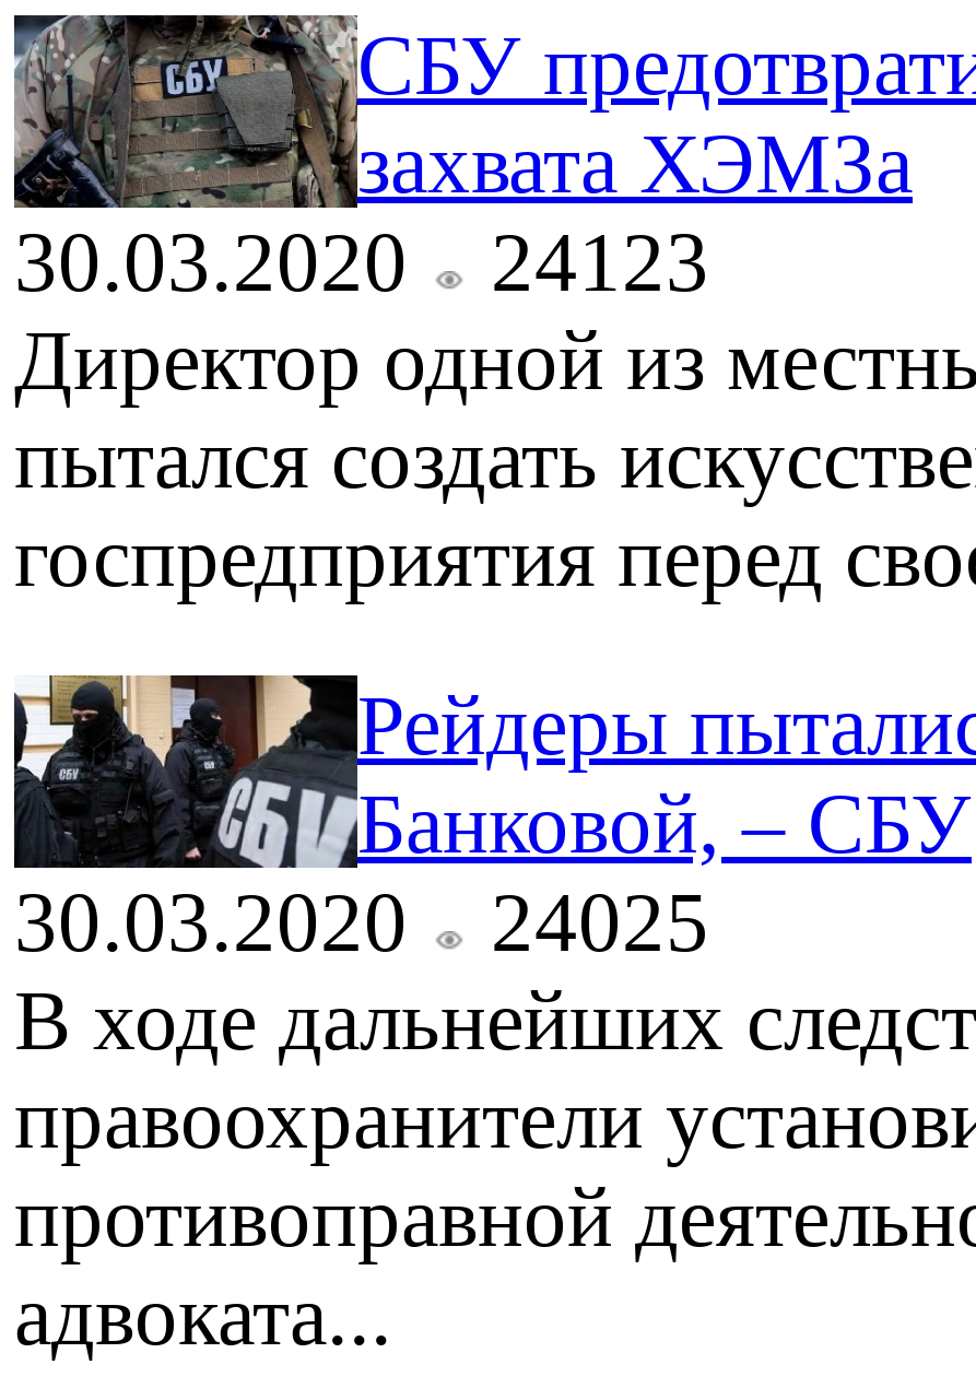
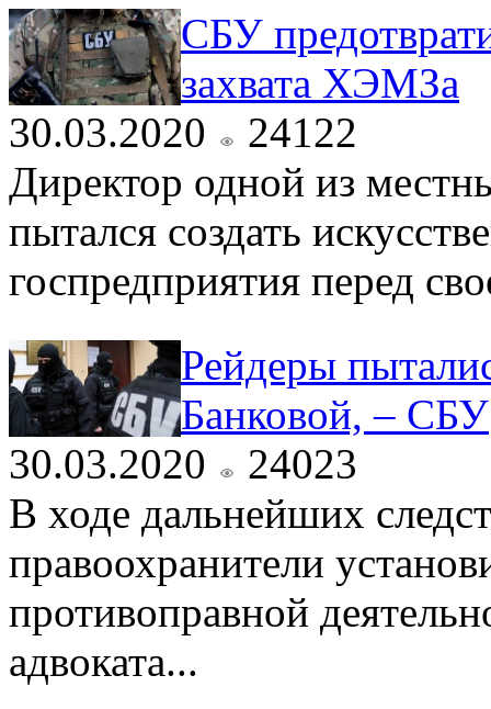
- 30.03.2020 24123
+ 30.03.2020 24122

- 30.03.2020 24025
+ 30.03.2020 24023
